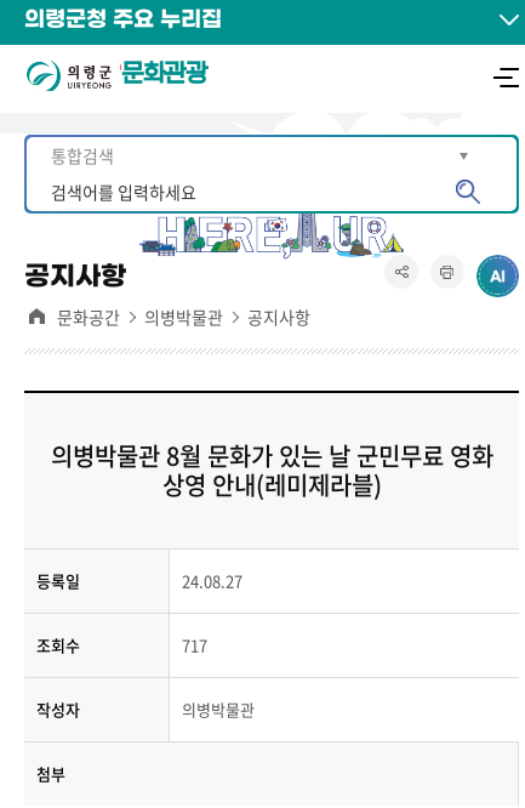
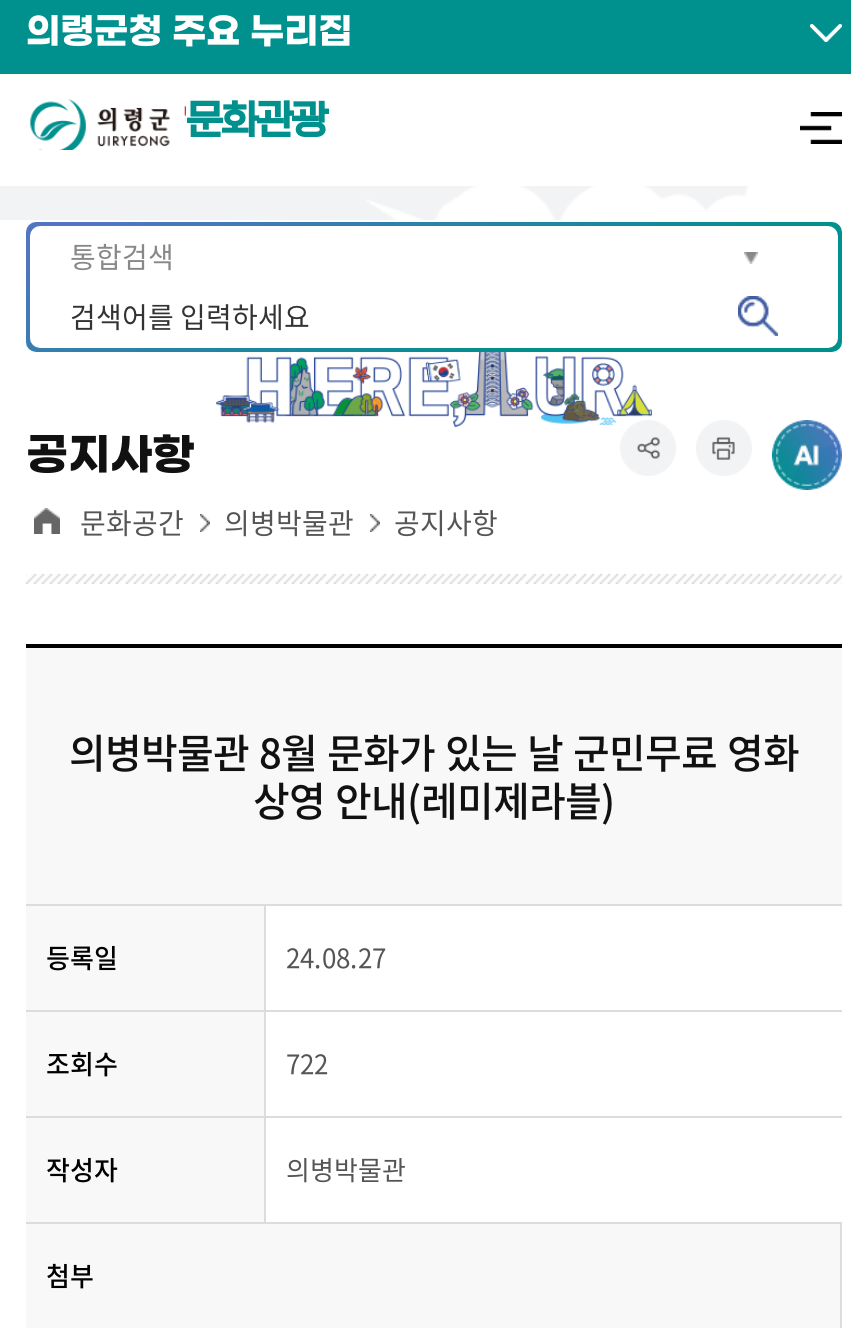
- 717
+ 722
